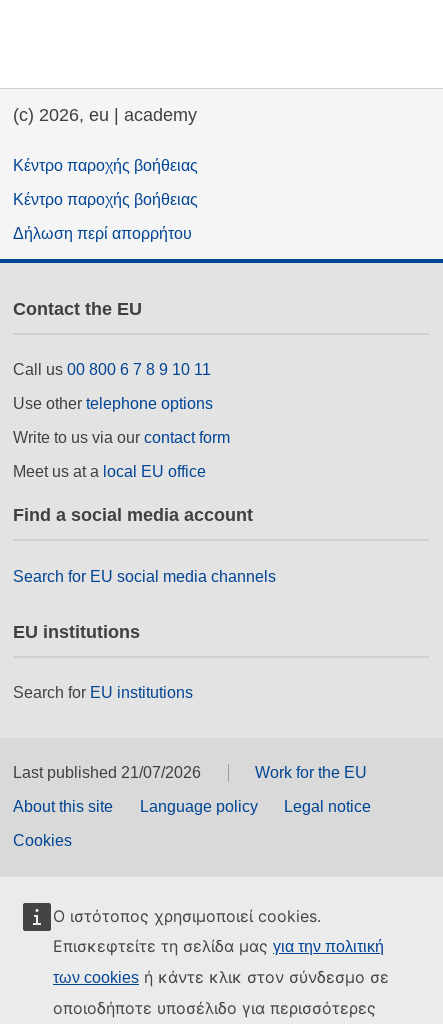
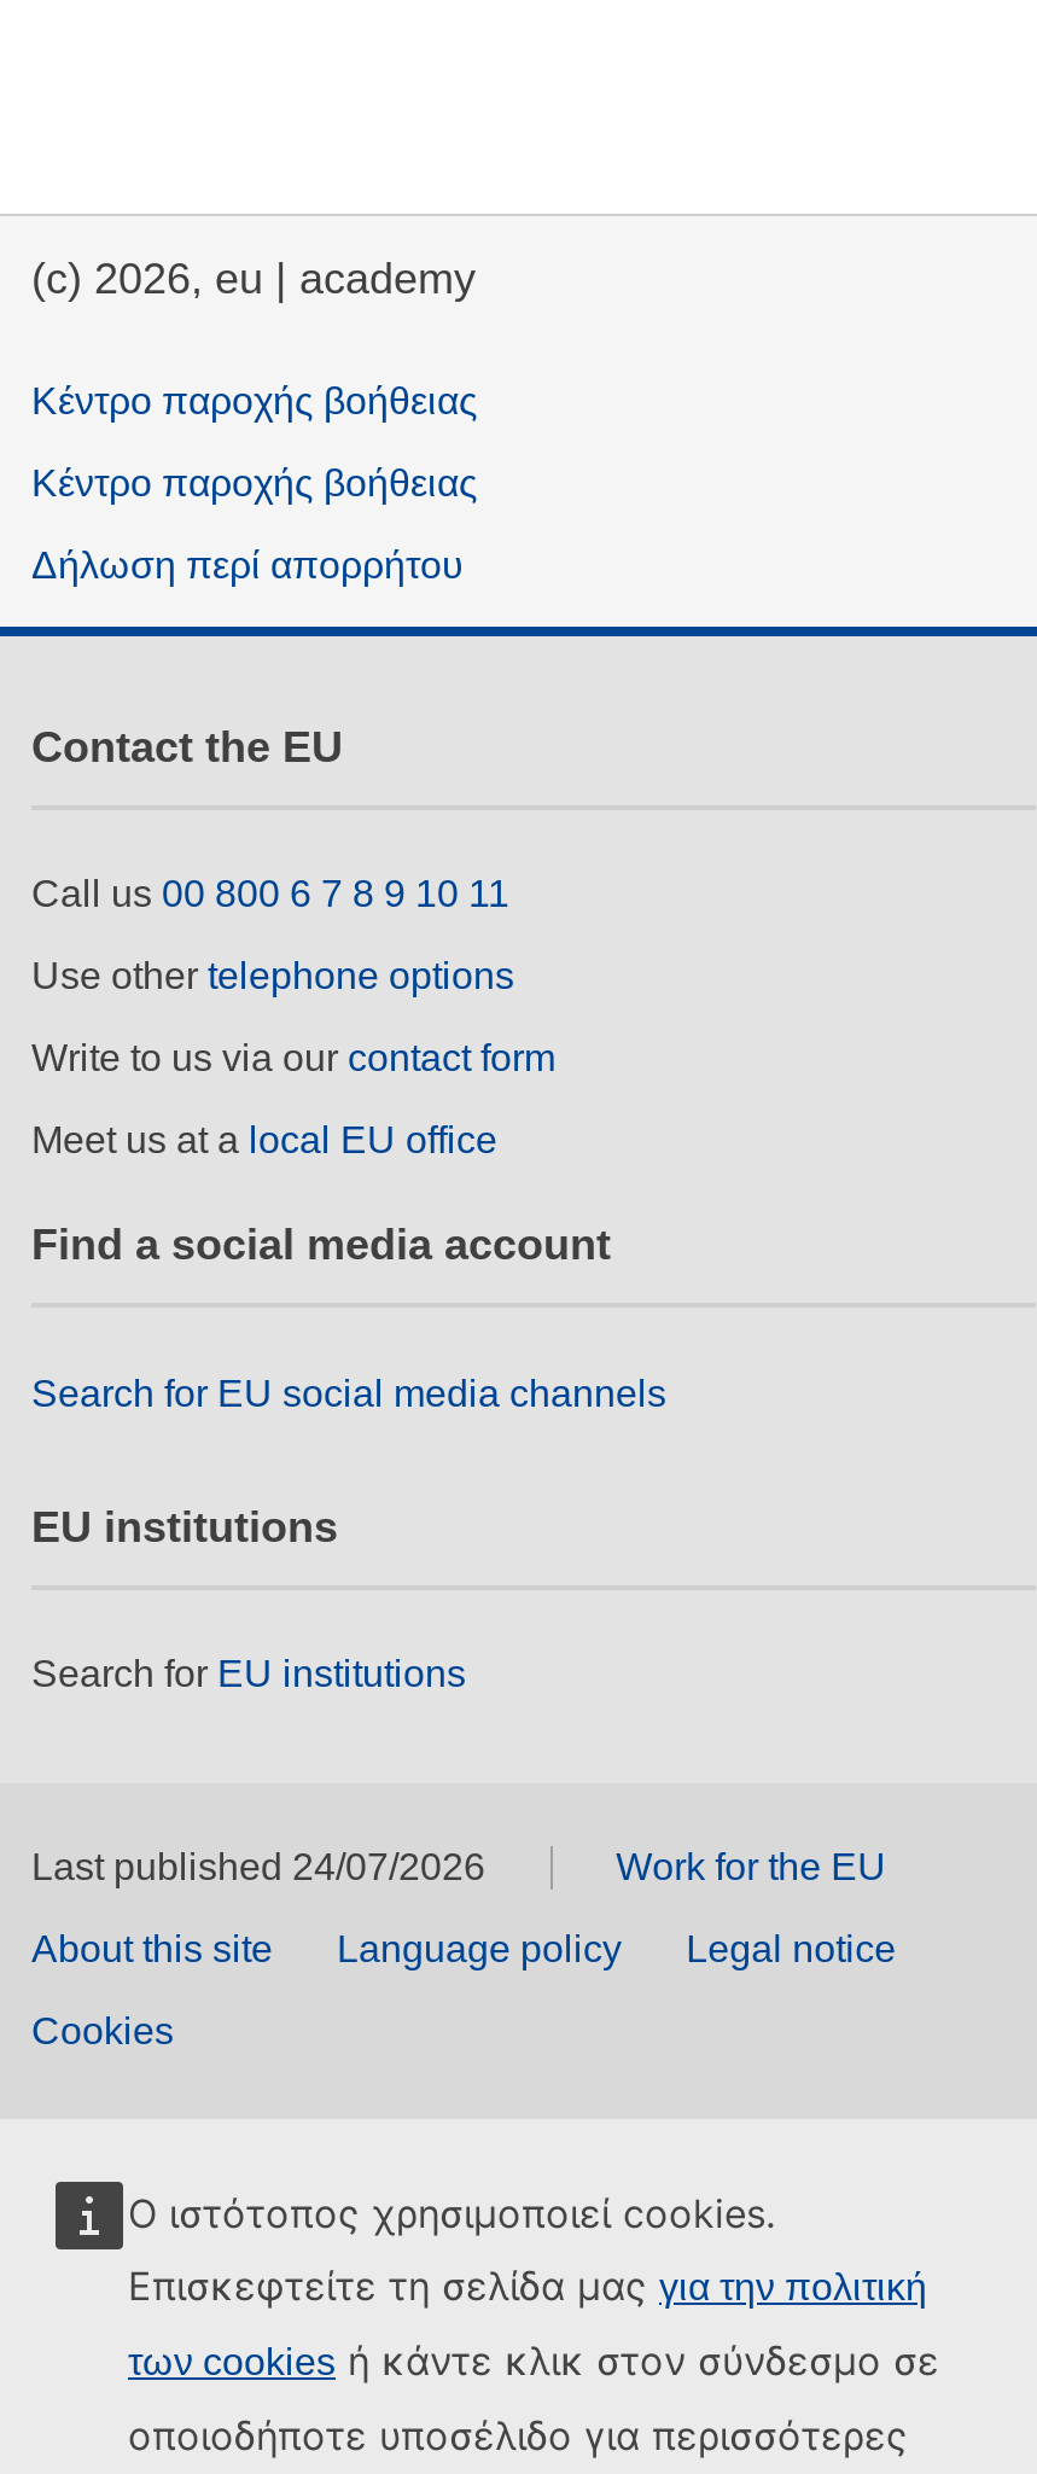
- Last published 21/07/2026
+ Last published 24/07/2026
